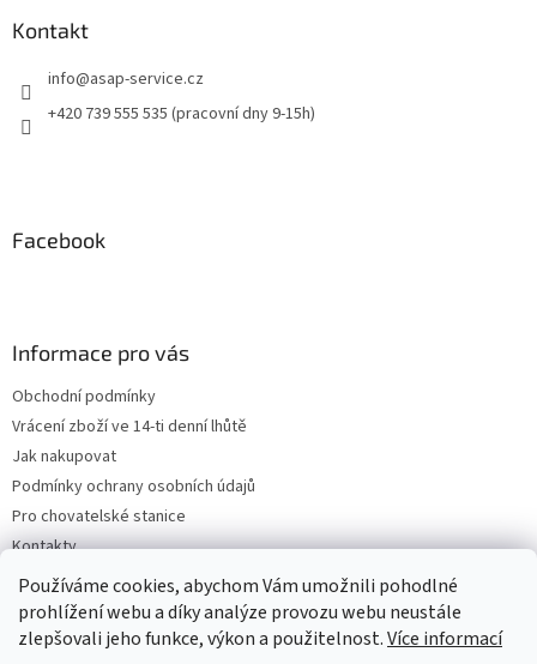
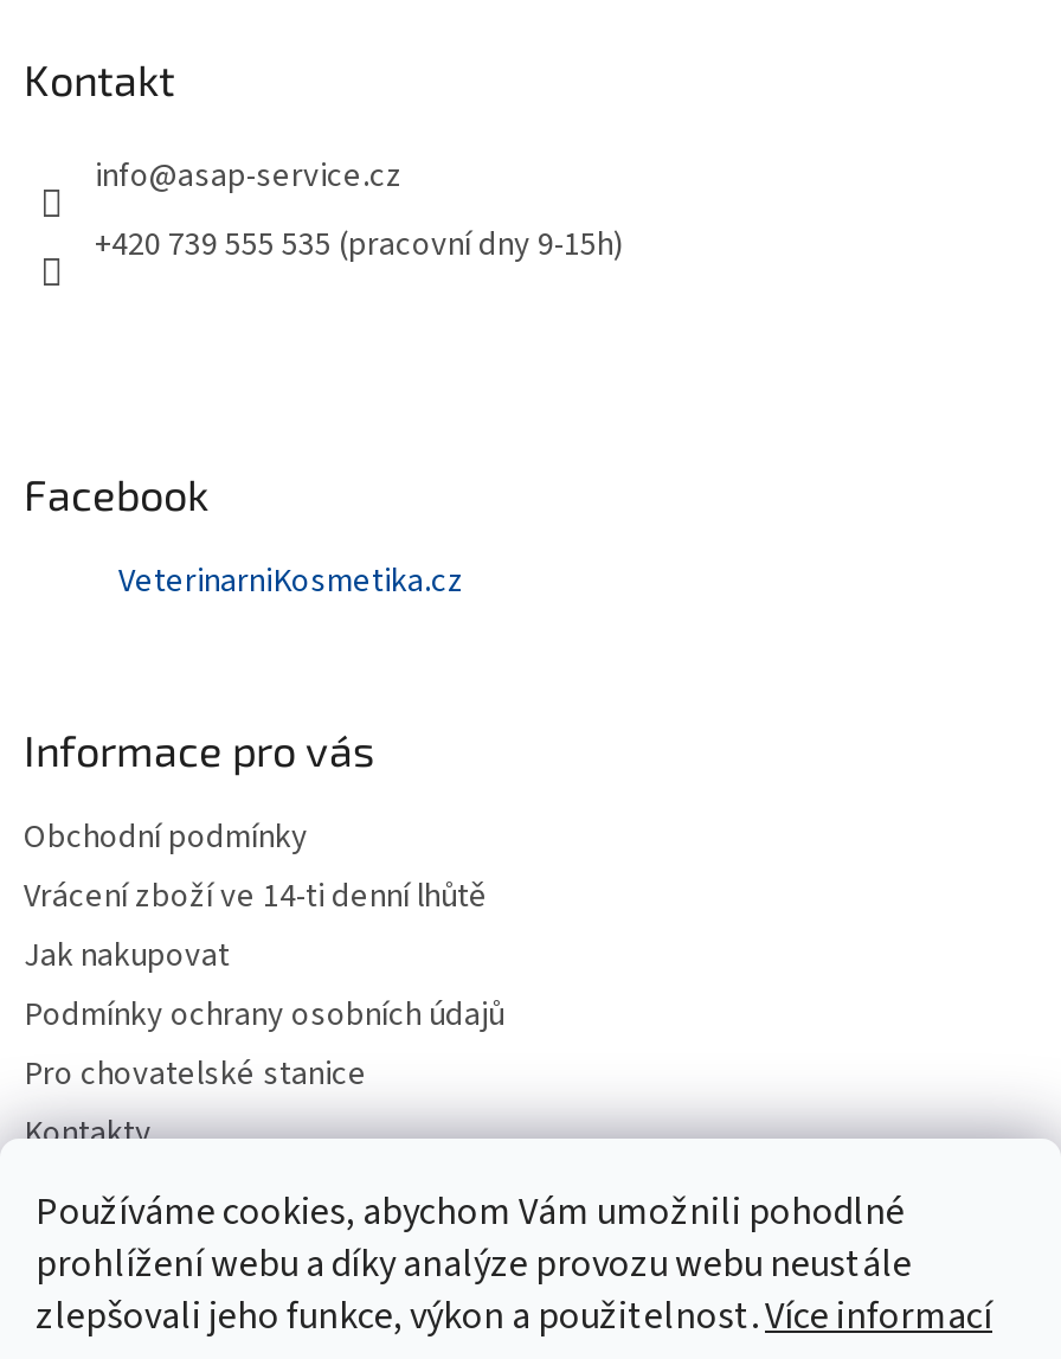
+ VeterinarniKosmetika.cz
